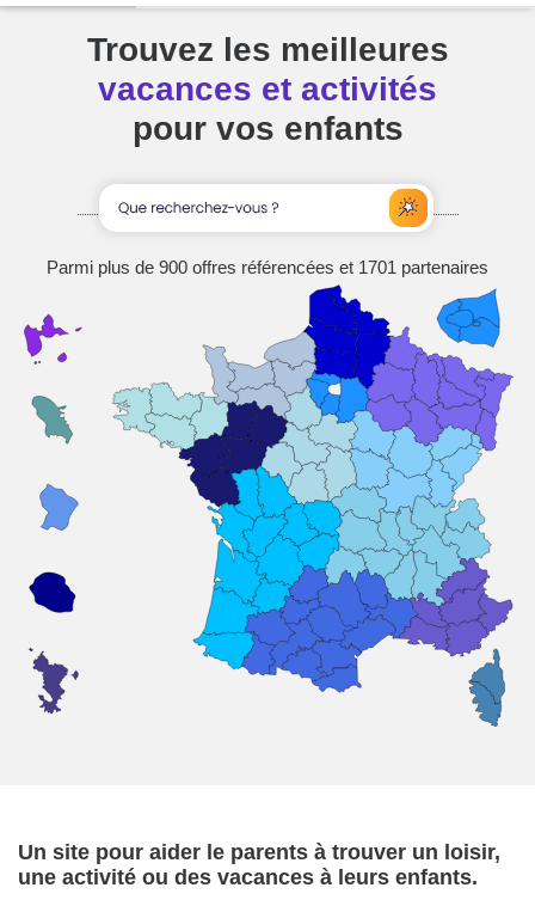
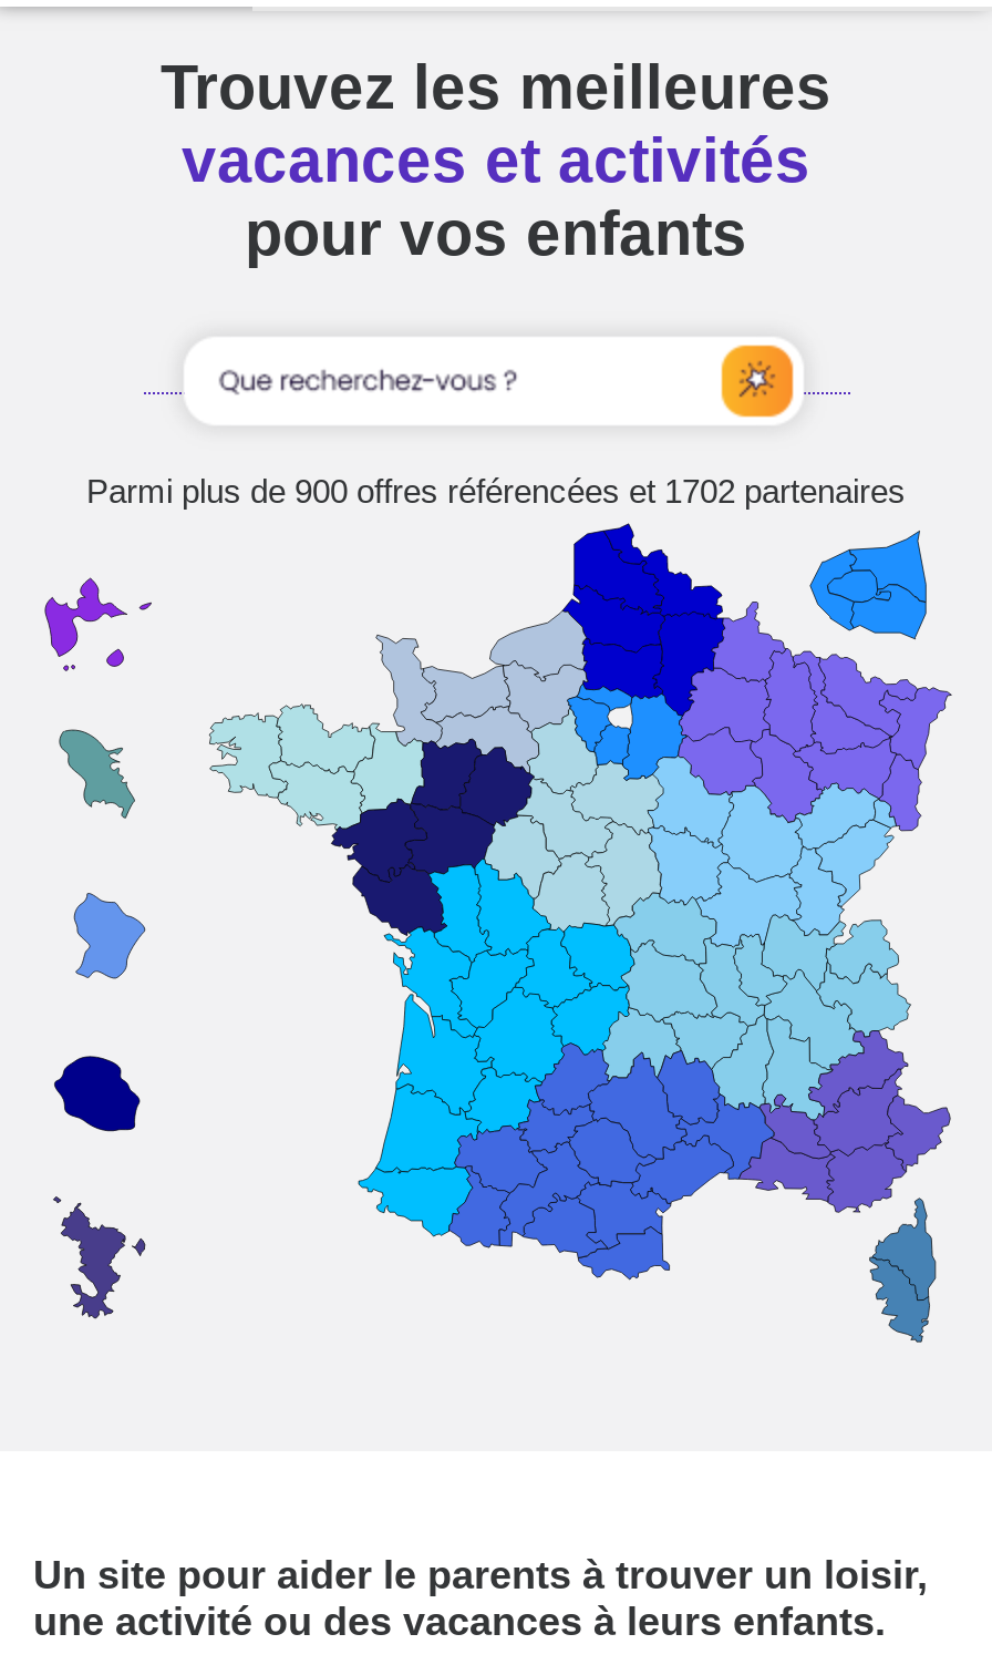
- Parmi plus de 900 offres référencées et 1701 partenaires
+ Parmi plus de 900 offres référencées et 1702 partenaires
